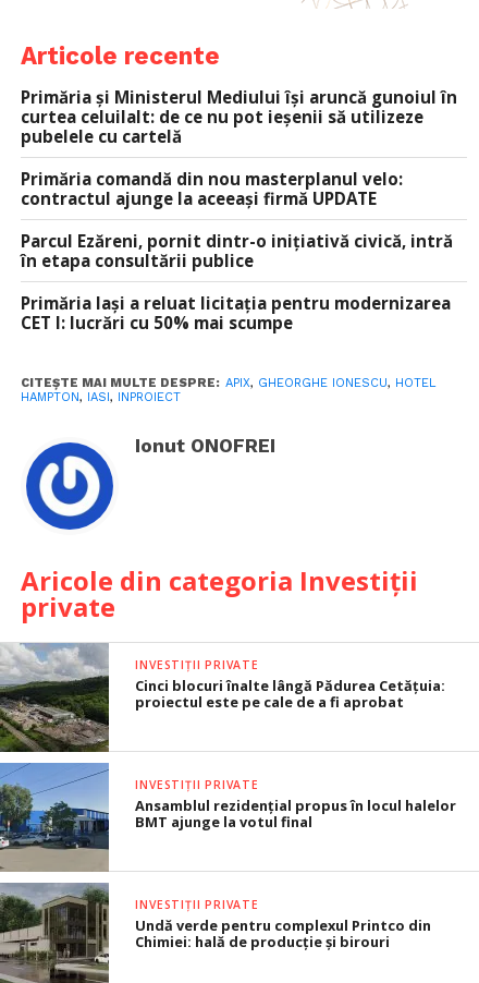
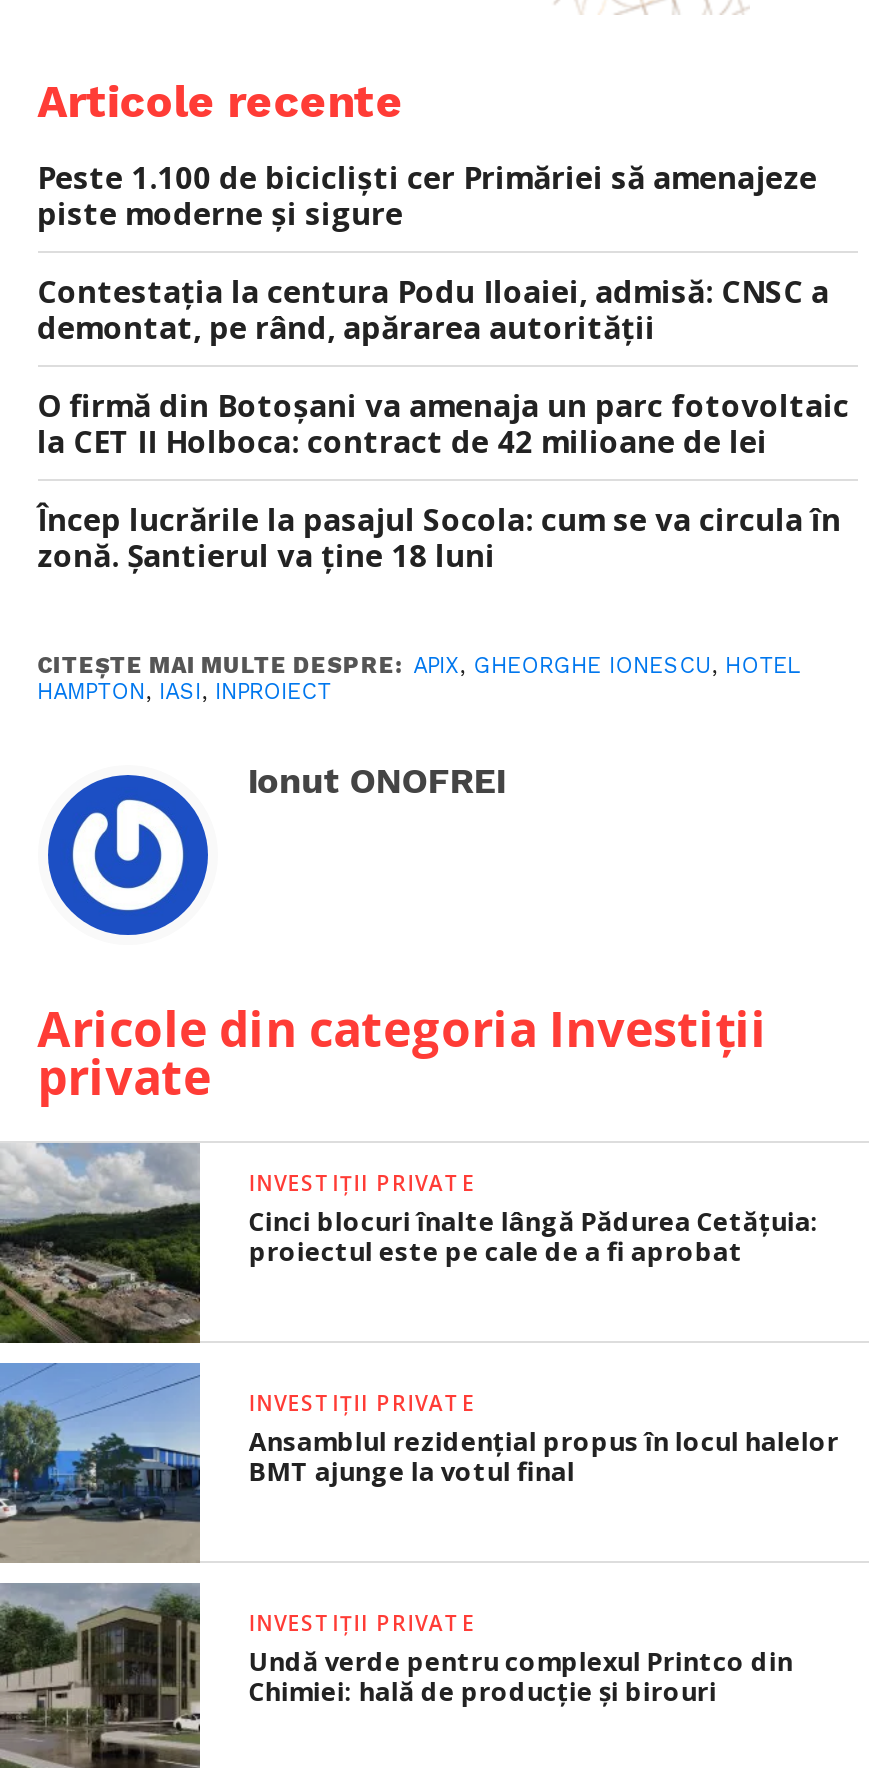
- Primăria și Ministerul Mediului își aruncă gunoiul în
- curtea celuilalt: de ce nu pot ieșenii să utilizeze
- pubelele cu cartelă
+ Peste 1.100 de bicicliști cer Primăriei să amenajeze
+ piste moderne și sigure

- Primăria comandă din nou masterplanul velo:
- contractul ajunge la aceeași firmă UPDATE
+ Contestația la centura Podu Iloaiei, admisă: CNSC a
+ demontat, pe rând, apărarea autorității

- Parcul Ezăreni, pornit dintr-o inițiativă civică, intră
- în etapa consultării publice
+ O firmă din Botoșani va amenaja un parc fotovoltaic
+ la CET II Holboca: contract de 42 milioane de lei

- Primăria Iași a reluat licitația pentru modernizarea
- CET I: lucrări cu 50% mai scumpe
+ Încep lucrările la pasajul Socola: cum se va circula în
+ zonă. Șantierul va ține 18 luni
